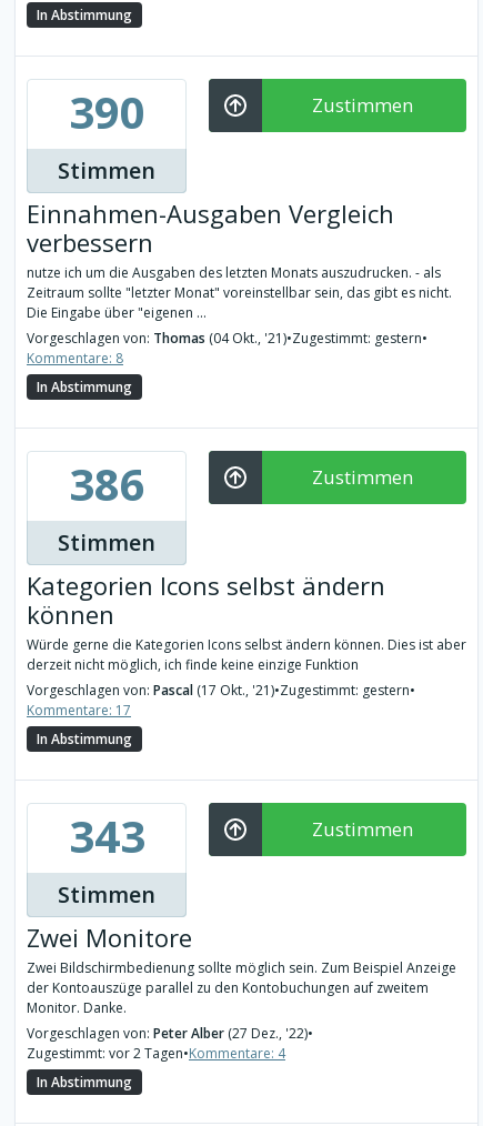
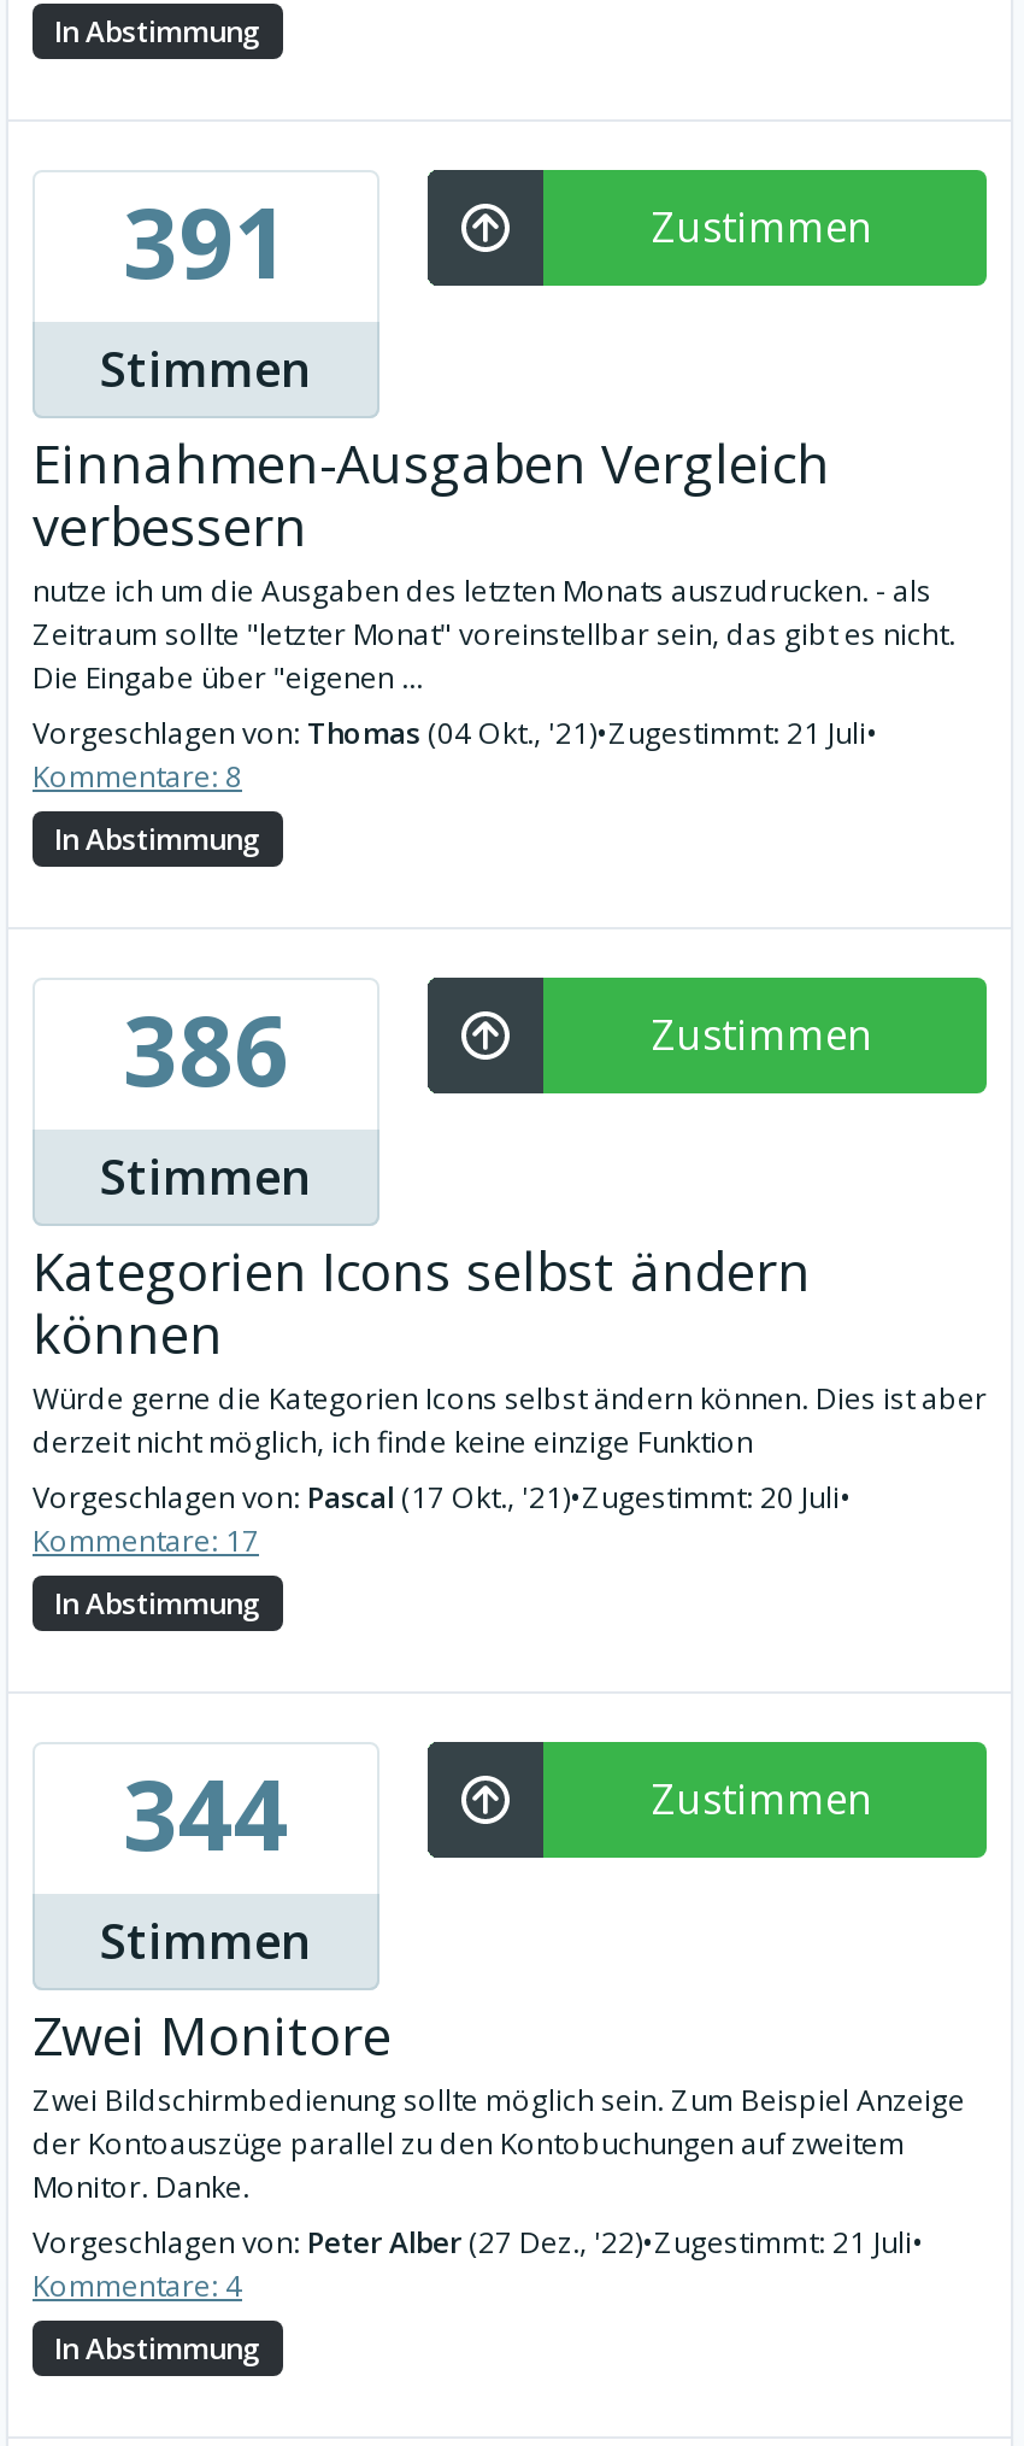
- 390
+ 391

- Vorgeschlagen von: Thomas (04 Okt., '21) •Zugestimmt: gestern•
+ Vorgeschlagen von: Thomas (04 Okt., '21) •Zugestimmt: 21 Juli•

- Vorgeschlagen von: Pascal (17 Okt., '21) •Zugestimmt: gestern•
+ Vorgeschlagen von: Pascal (17 Okt., '21) •Zugestimmt: 20 Juli•

- 343
+ 344

- Vorgeschlagen von: Peter Alber (27 Dez., '22)•
- Zugestimmt: vor 2 Tagen•Kommentare: 4
+ Vorgeschlagen von: Peter Alber (27 Dez., '22)•Zugestimmt: 21 Juli•
+ Kommentare: 4
